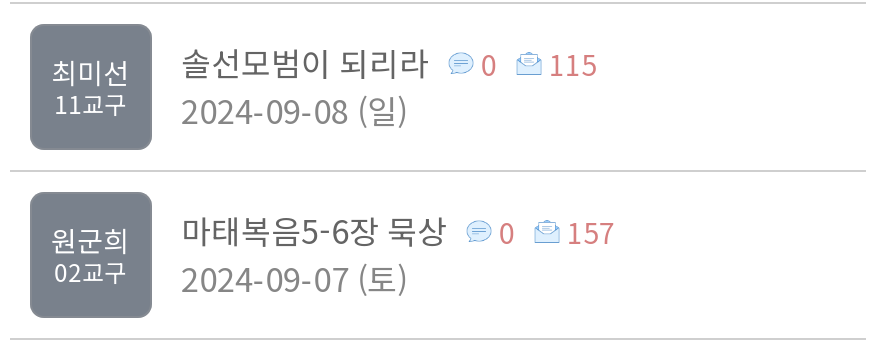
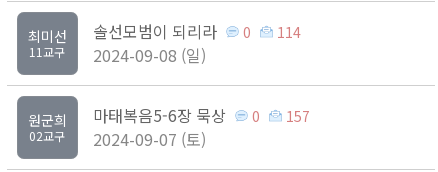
- 최미선 솔선모범이 되리라 0 115
+ 최미선 솔선모범이 되리라 0 114
